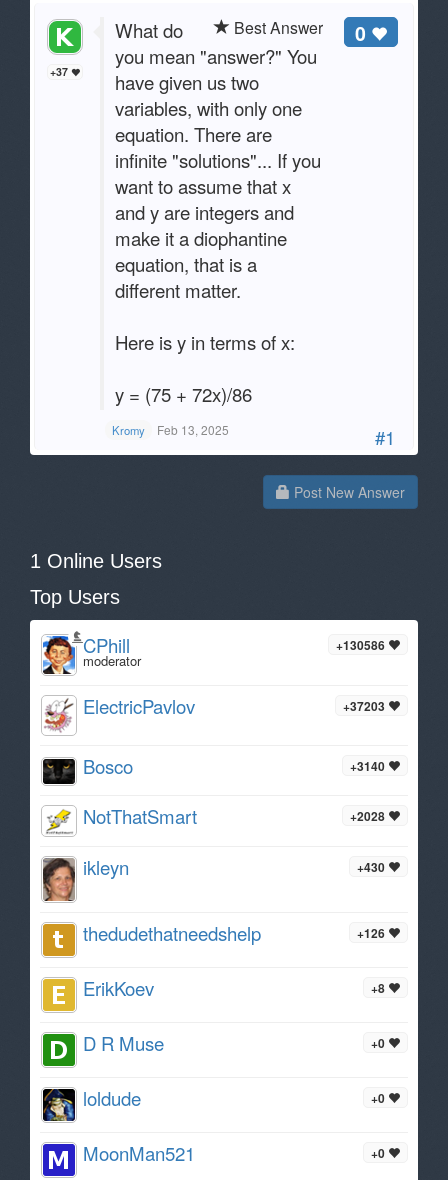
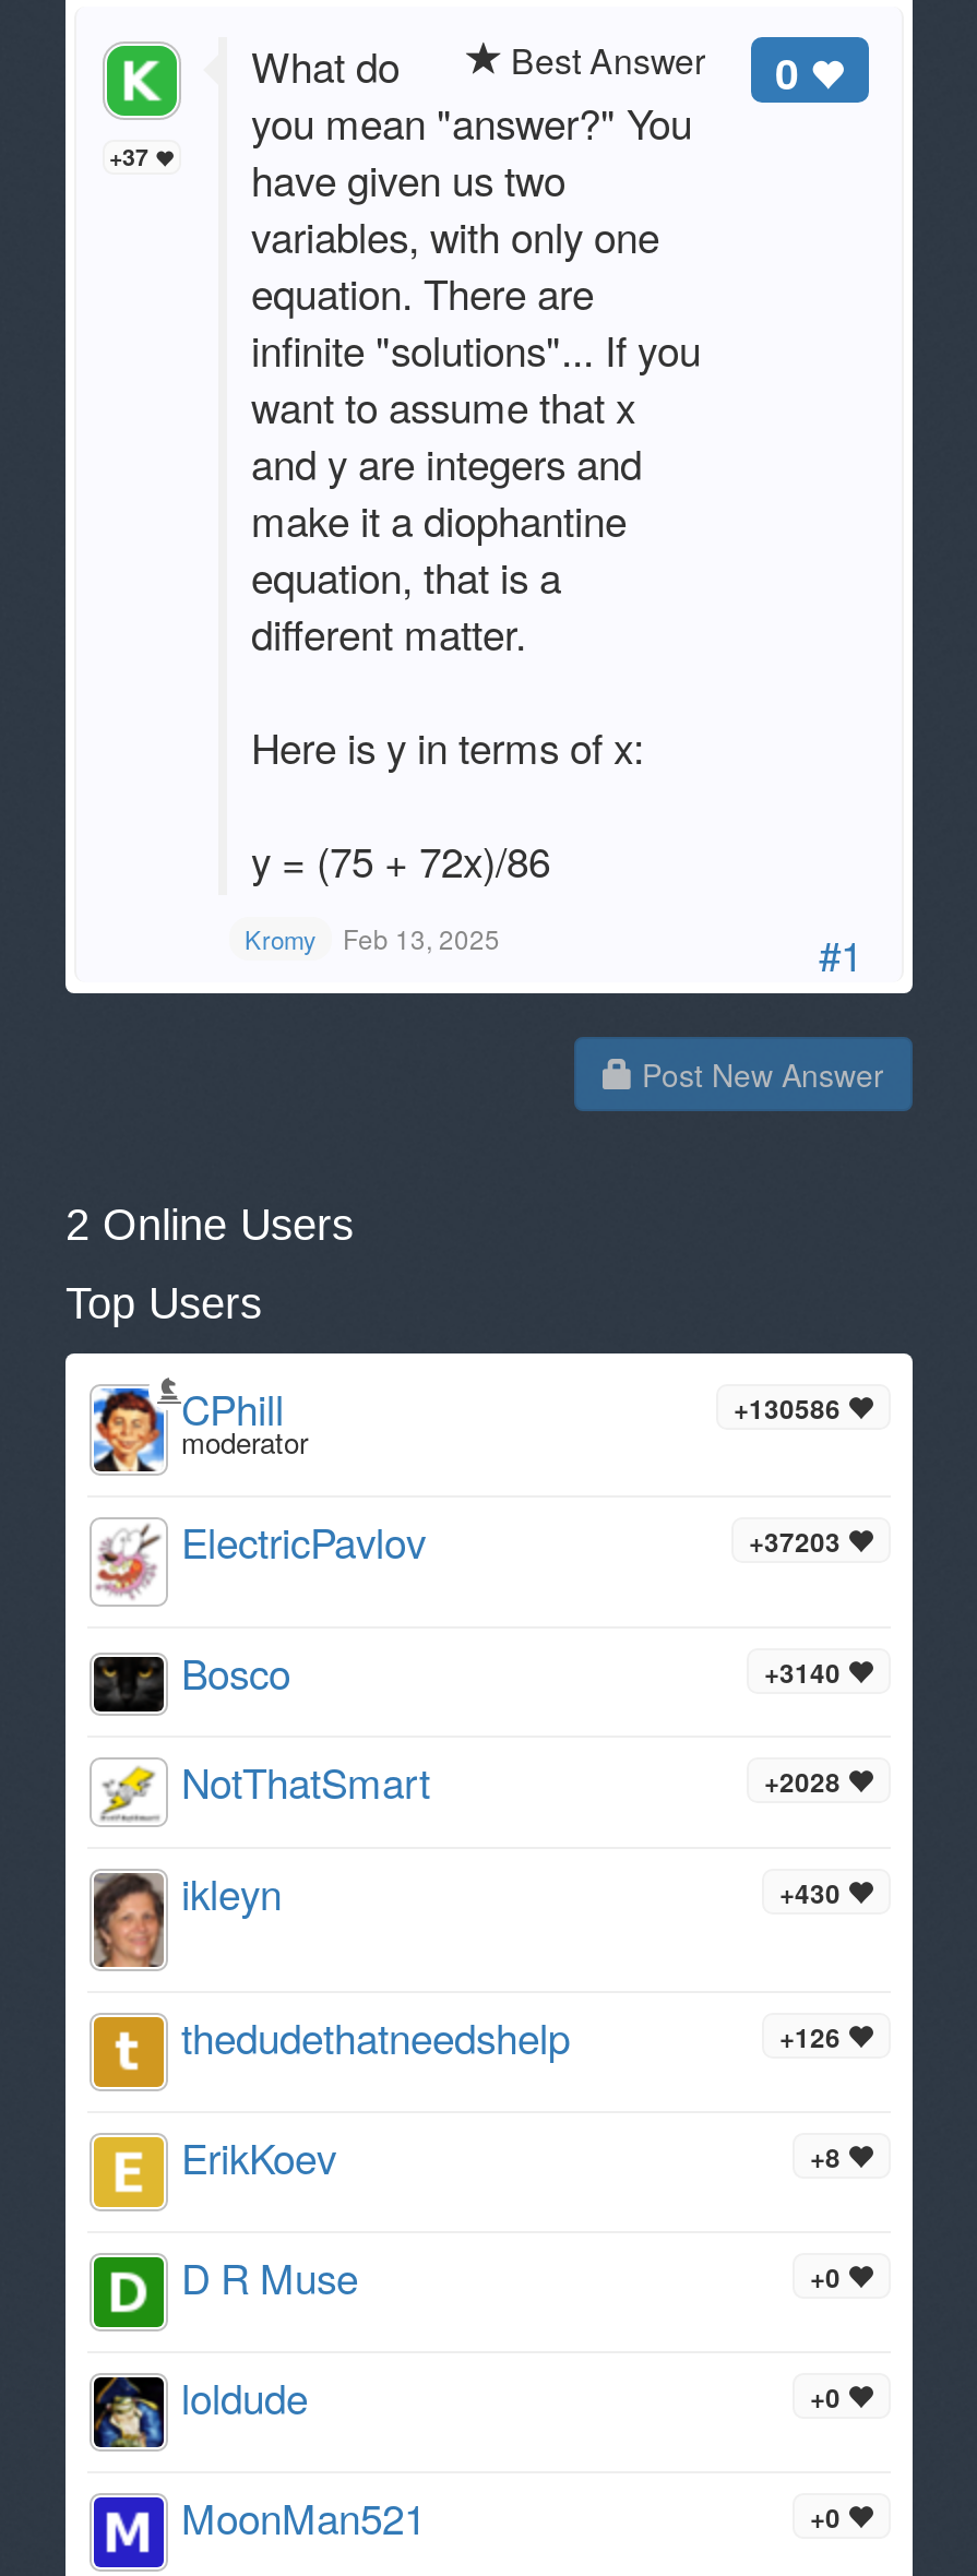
- 1 Online Users
+ 2 Online Users
